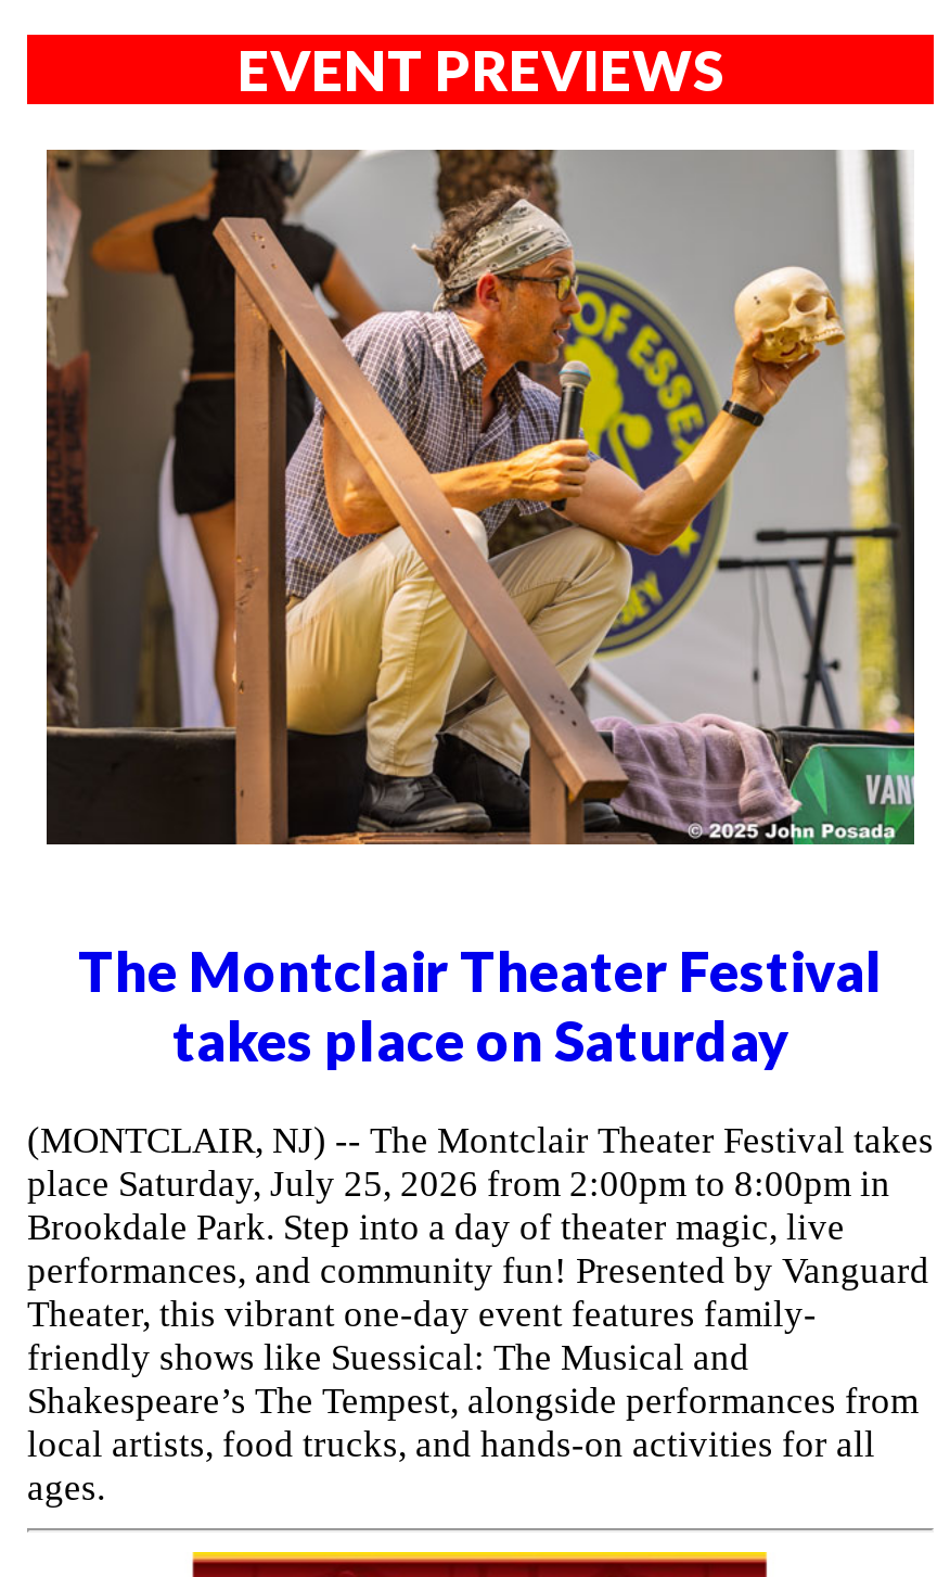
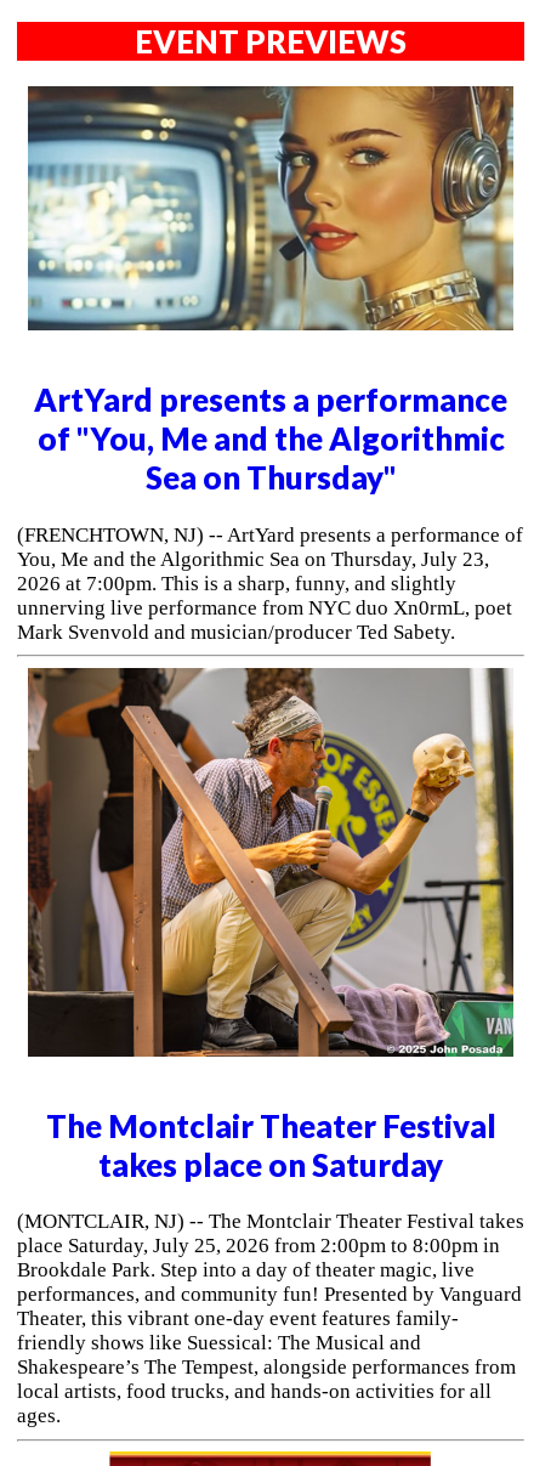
+ ArtYard presents a performance
+ of "You, Me and the Algorithmic
+ Sea on Thursday"
+ (FRENCHTOWN, NJ) -- ArtYard presents a performance of
+ You, Me and the Algorithmic Sea on Thursday, July 23,
+ 2026 at 7:00pm. This is a sharp, funny, and slightly
+ unnerving live performance from NYC duo Xn0rmL, poet
+ Mark Svenvold and musician/producer Ted Sabety.

+ [image]
